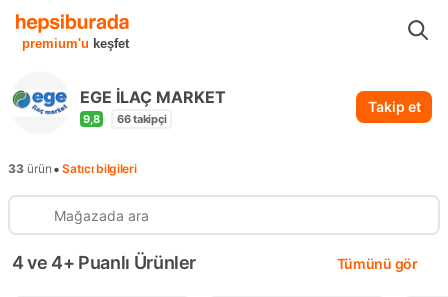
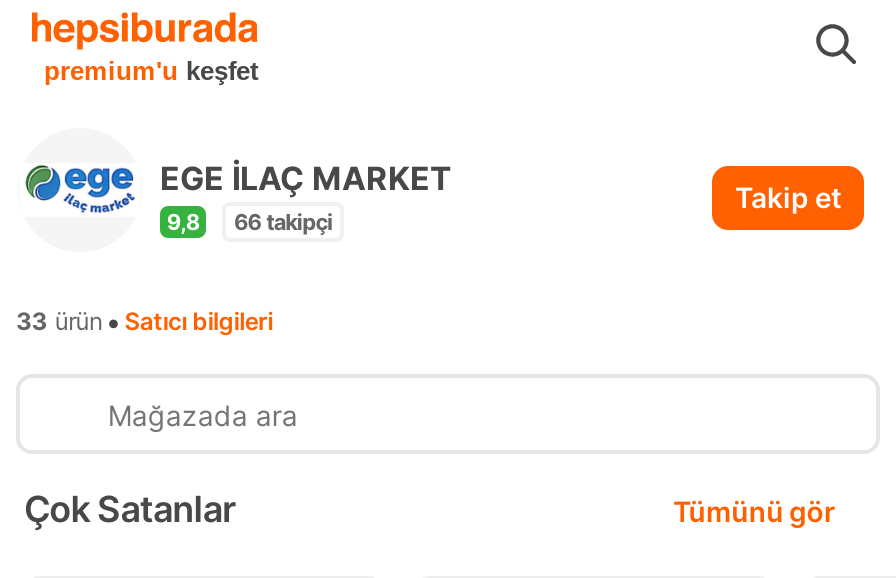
- 4 ve 4+ Puanlı Ürünler
+ Çok Satanlar
